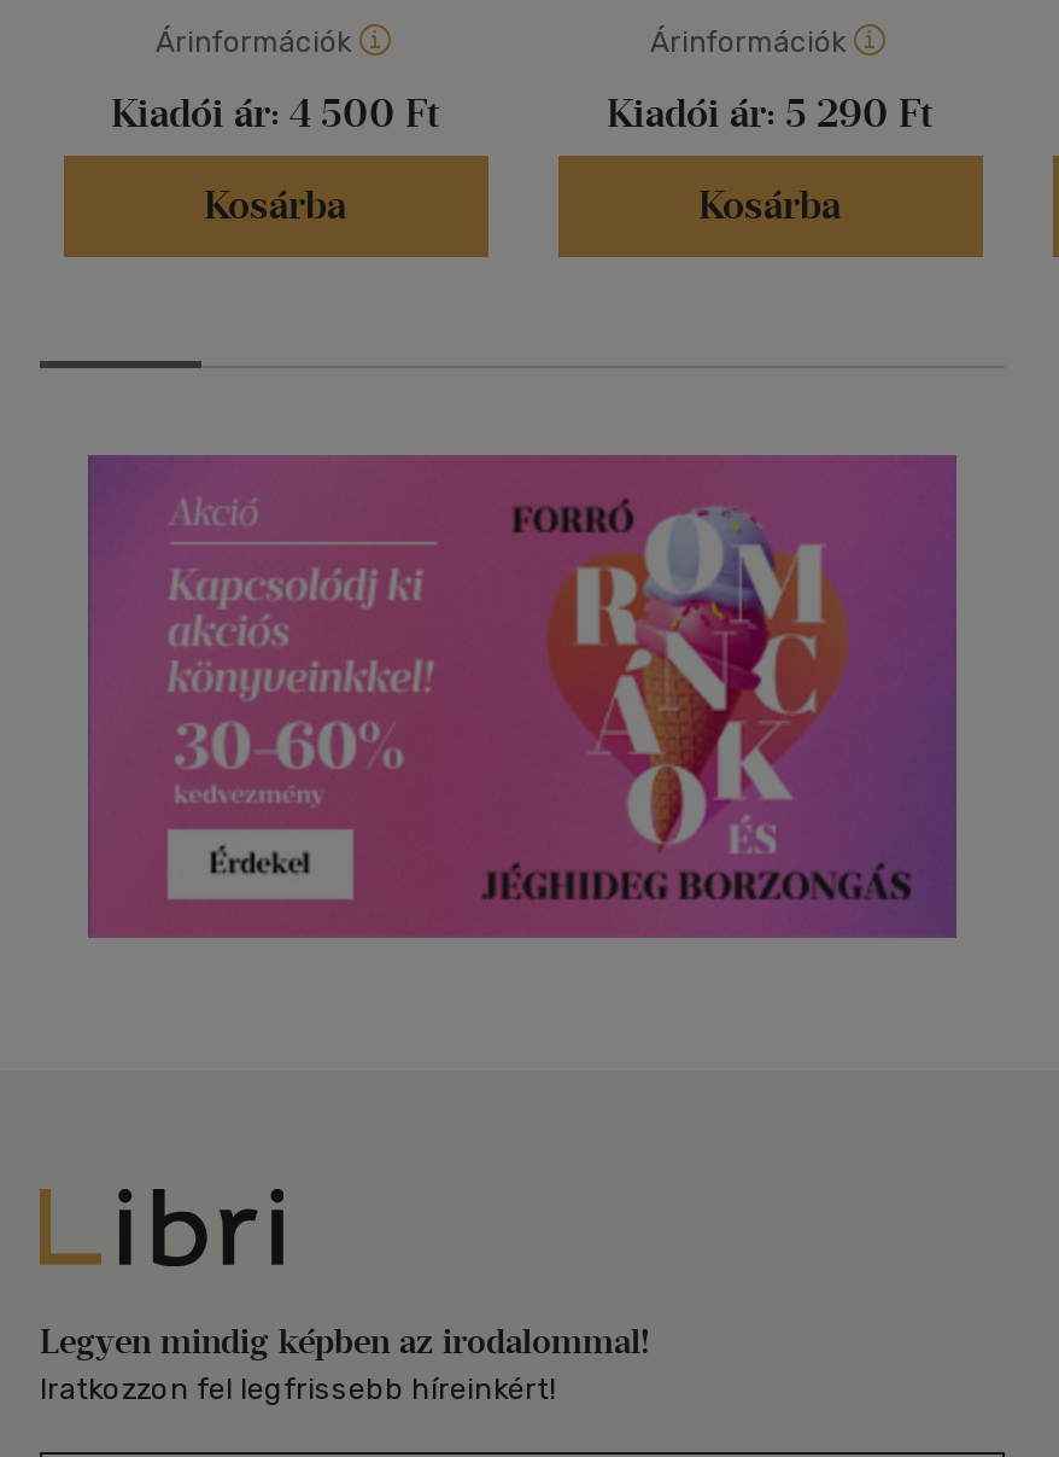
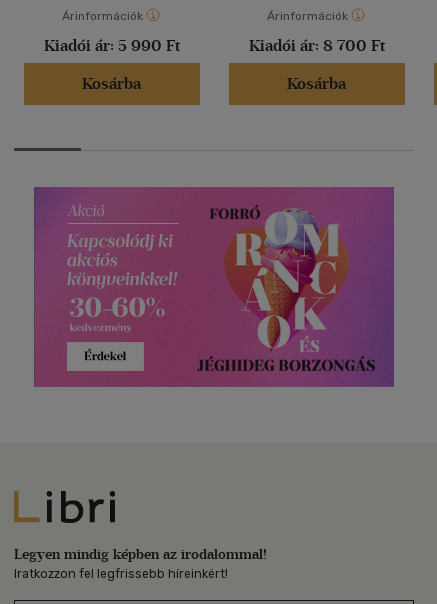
- Kiadói ár: 4 500 Ft
+ Kiadói ár: 5 990 Ft

- Kiadói ár: 5 290 Ft
+ Kiadói ár: 8 700 Ft
